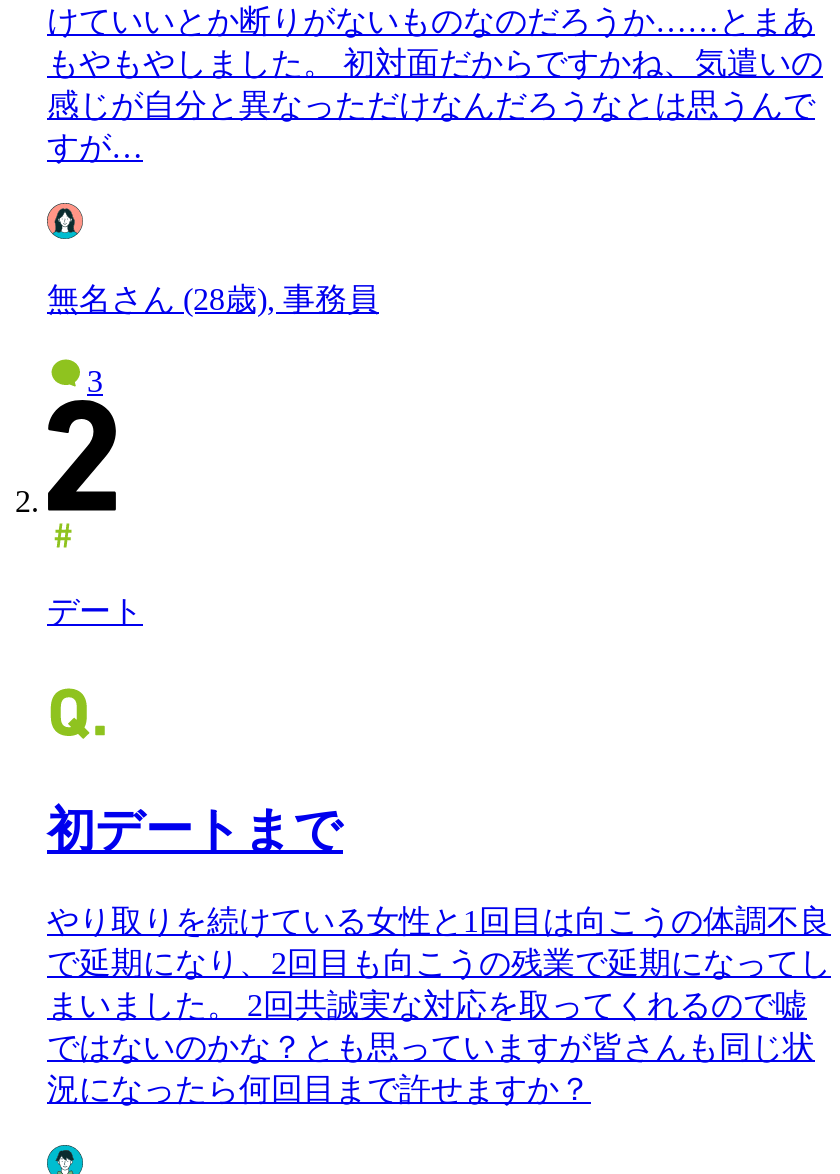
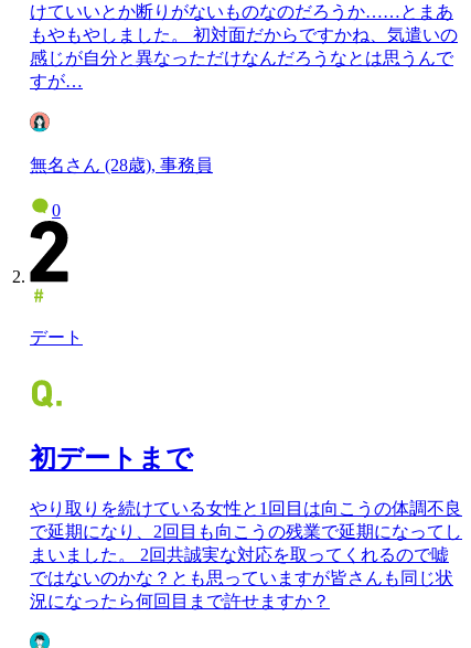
- 3
+ 0
